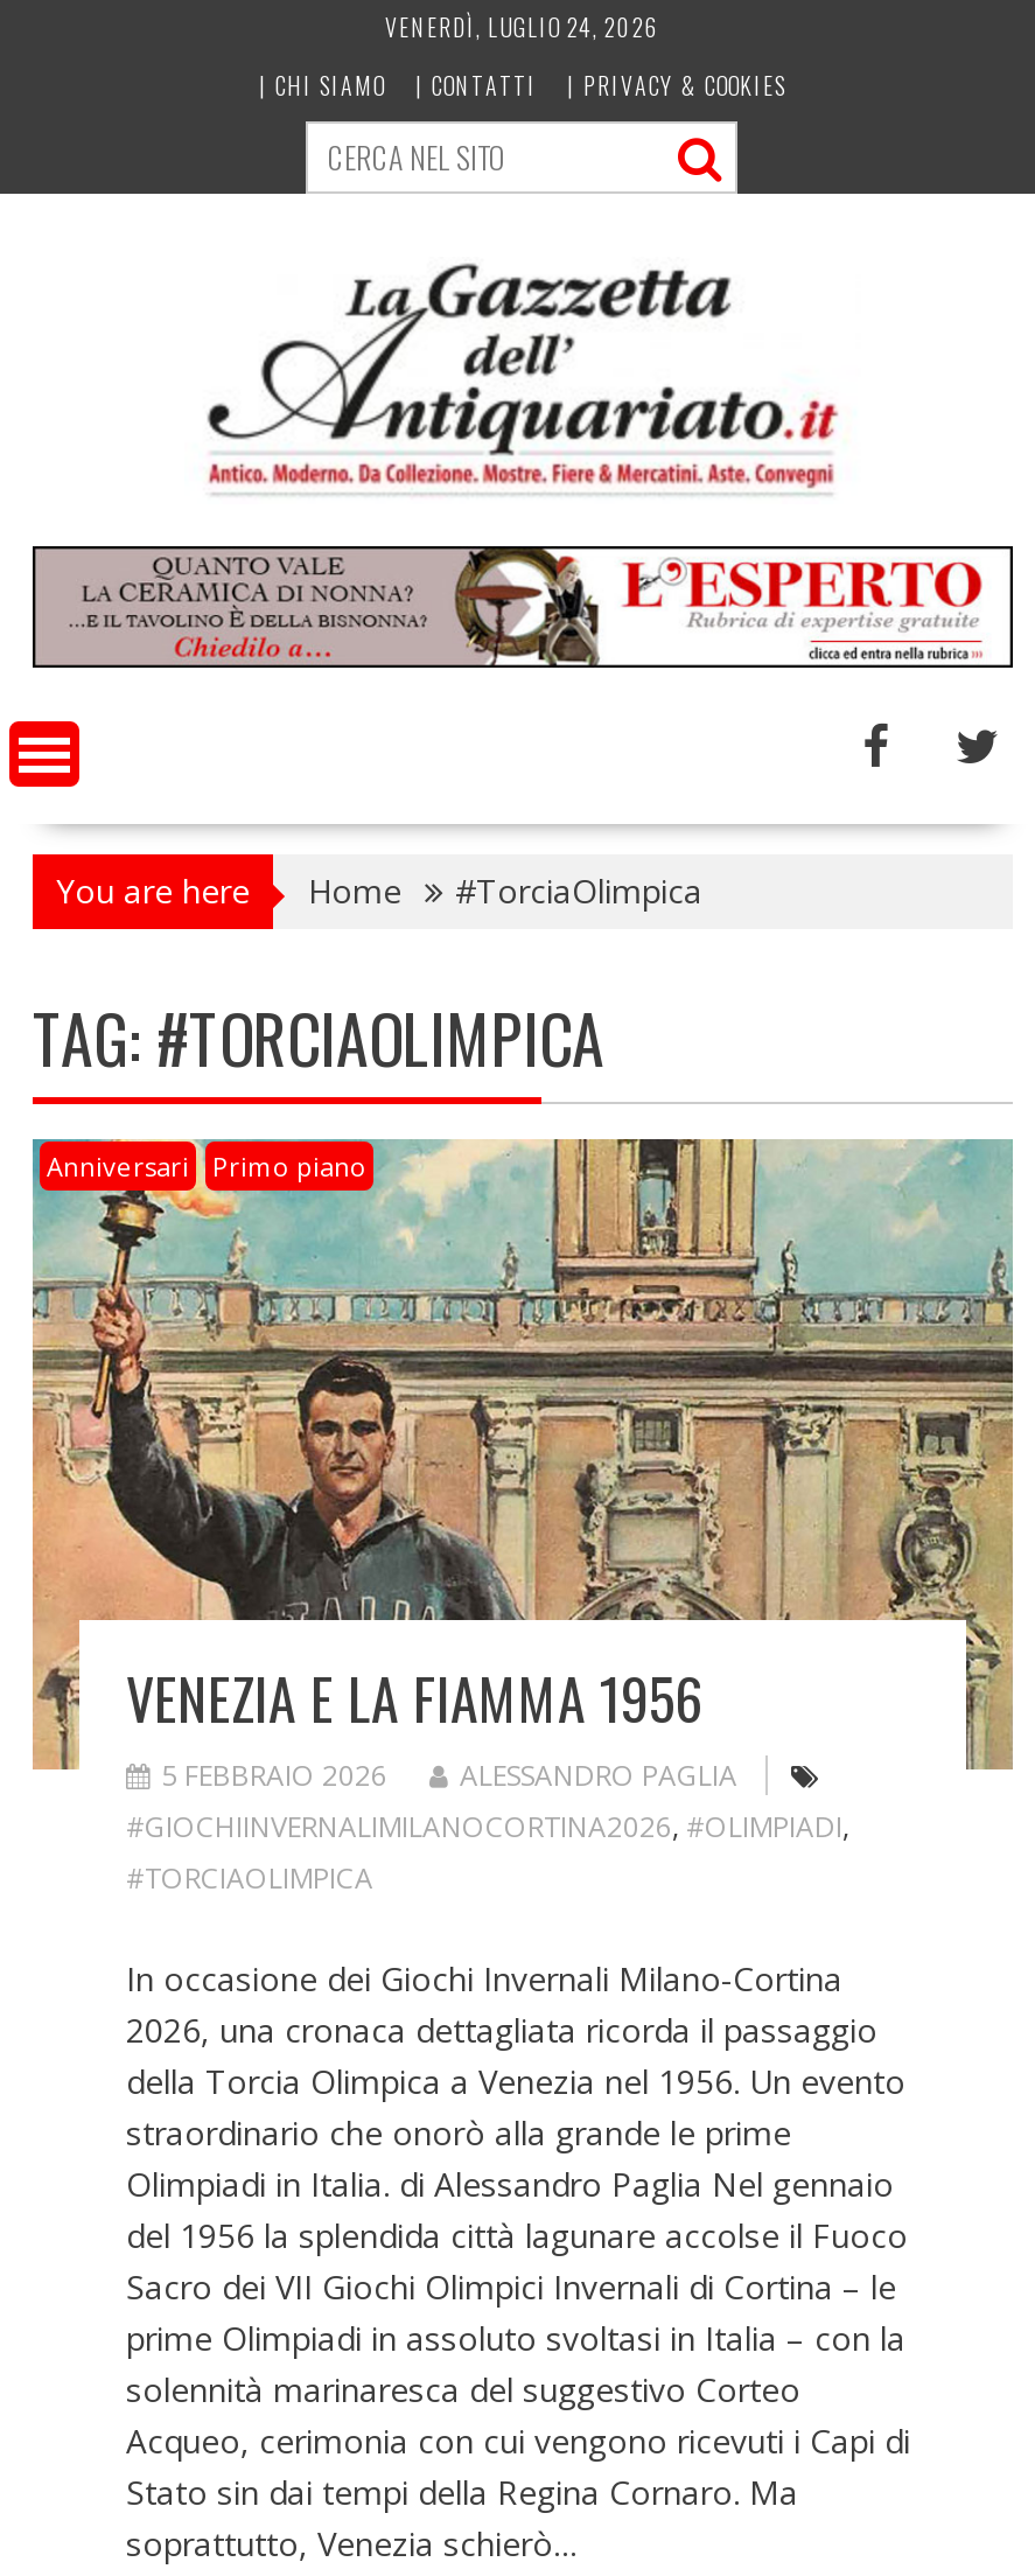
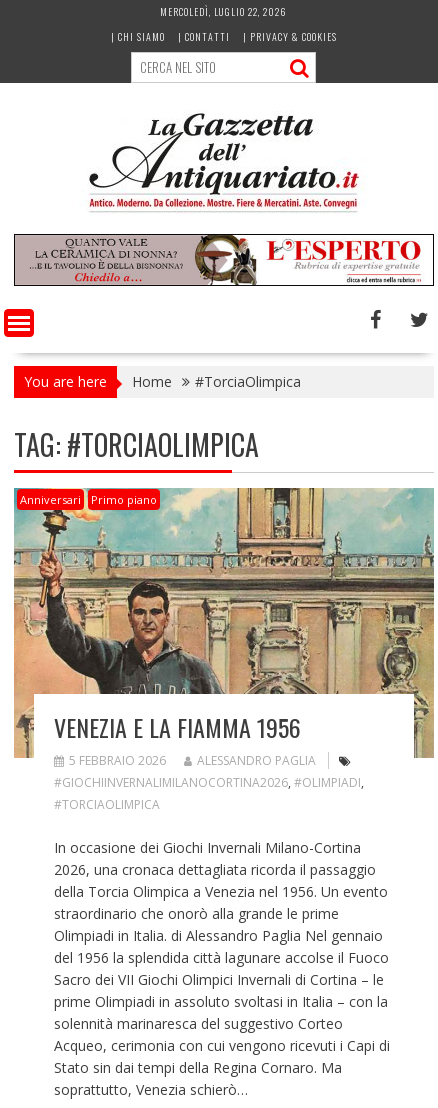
- VENERDÌ, LUGLIO 24, 2026
+ MERCOLEDÌ, LUGLIO 22, 2026
